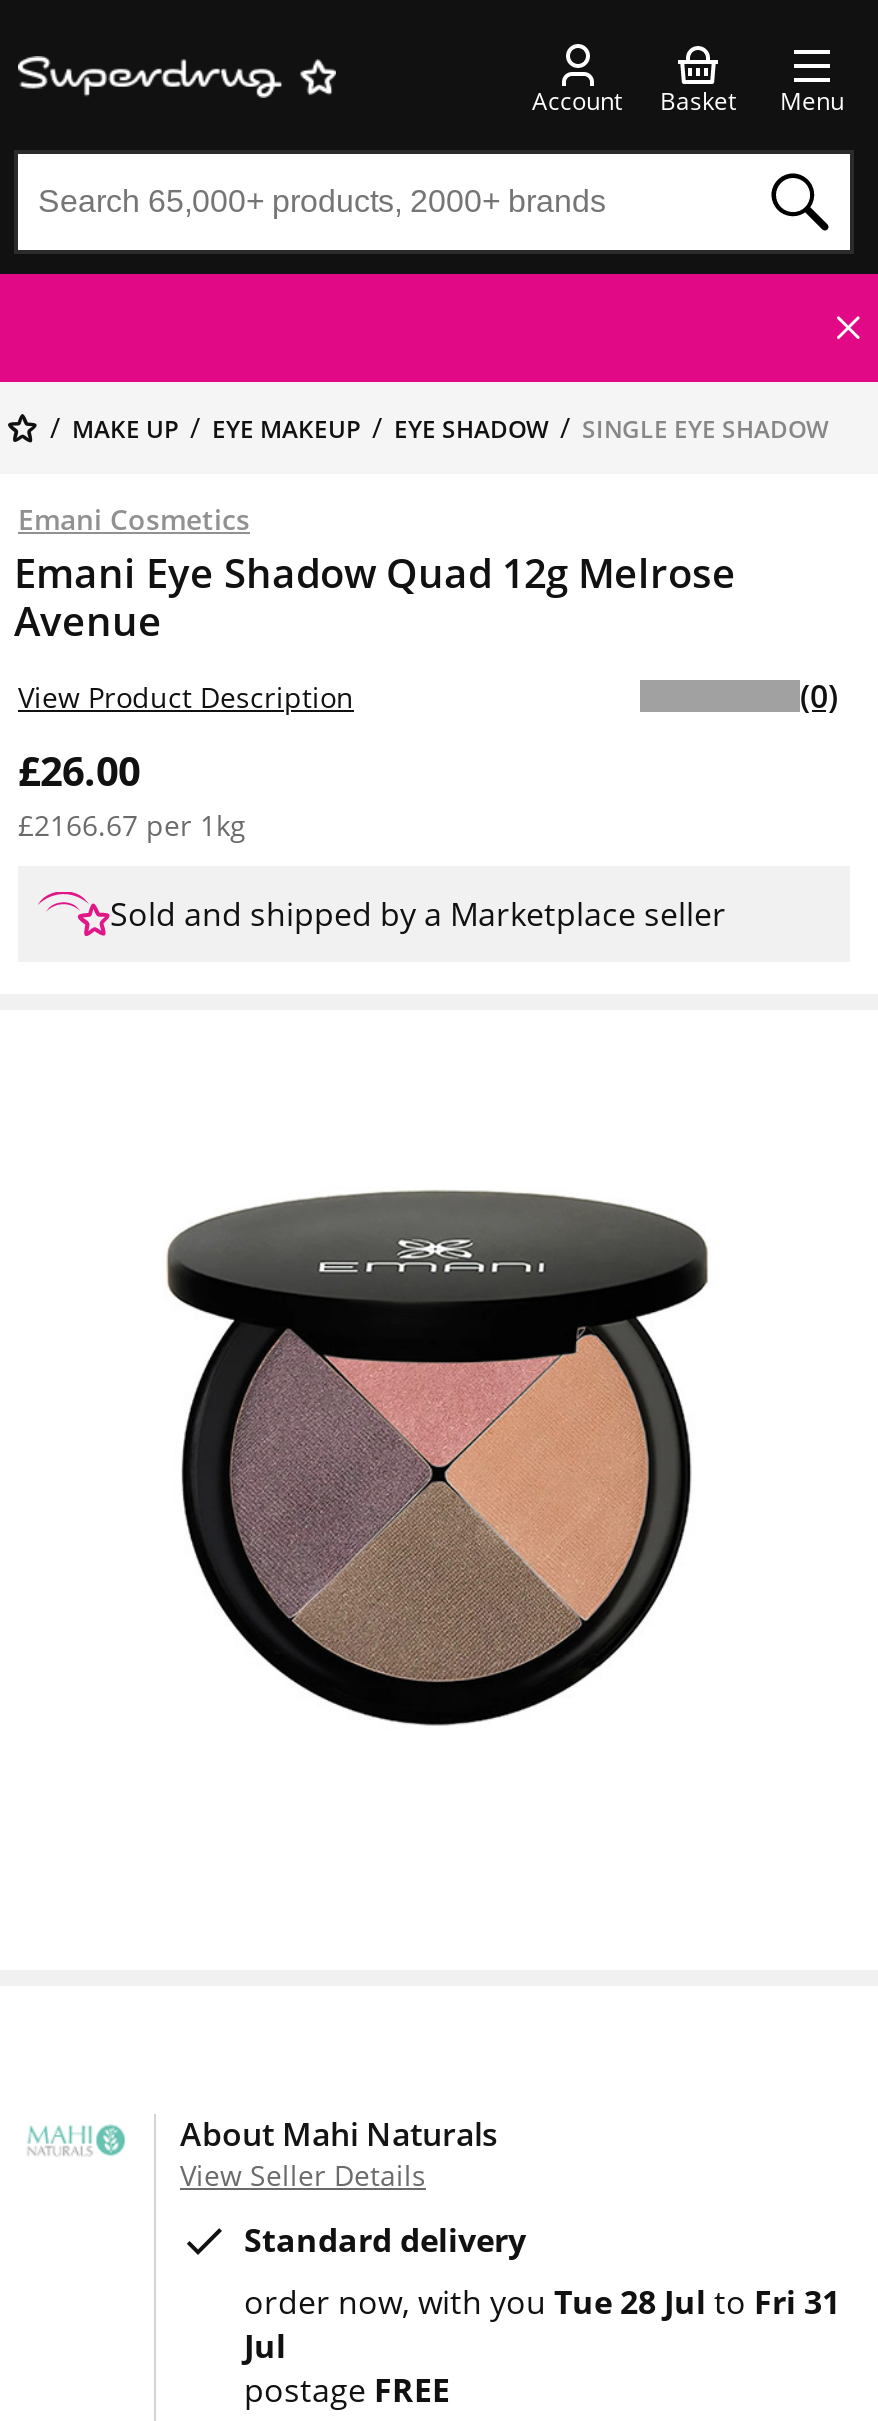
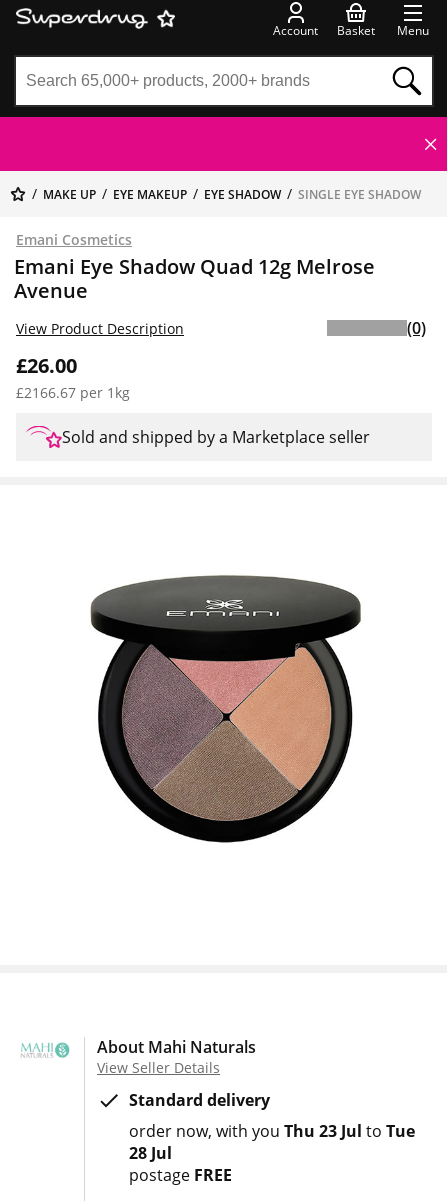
- order now with you Tue 28 Jul to Fri 31
- Jul
+ order now with you Thu 23 Jul to Tue
+ 28 Jul
